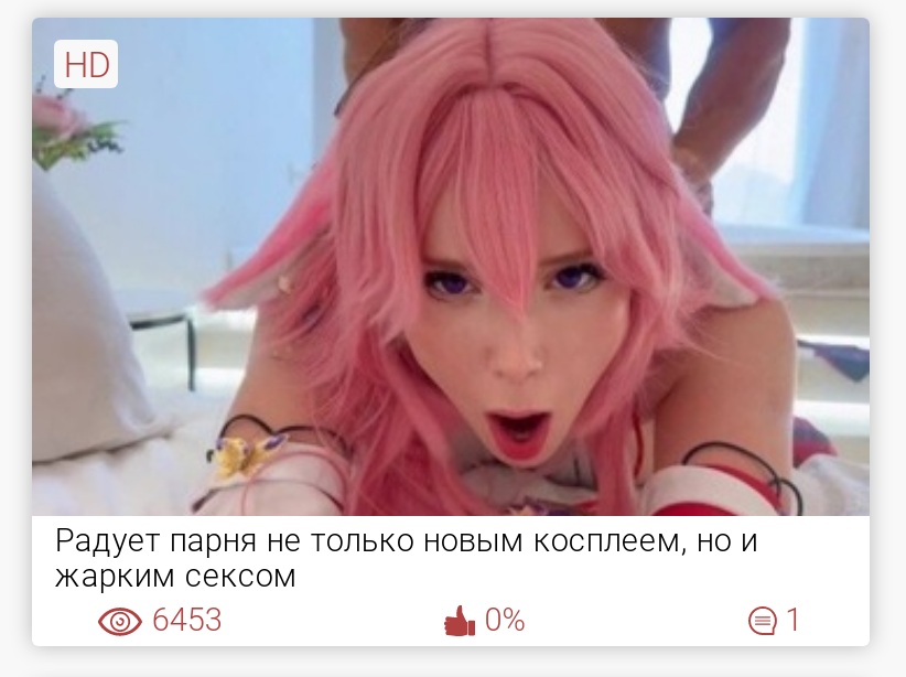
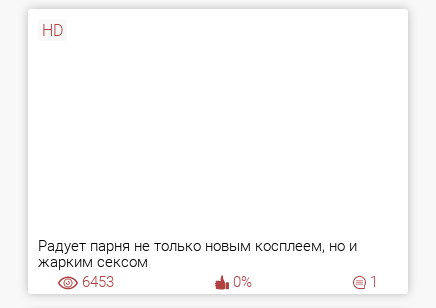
- [image]
